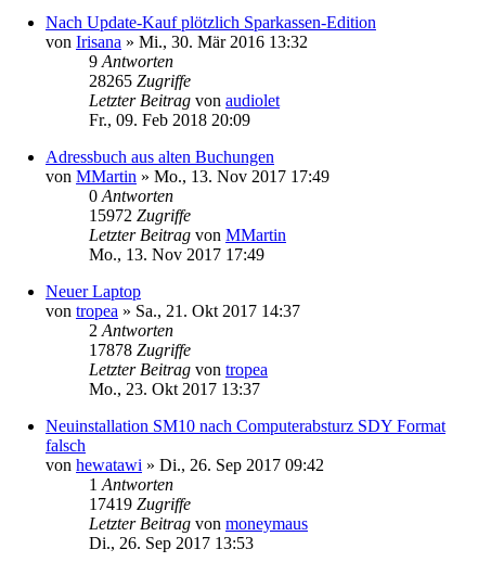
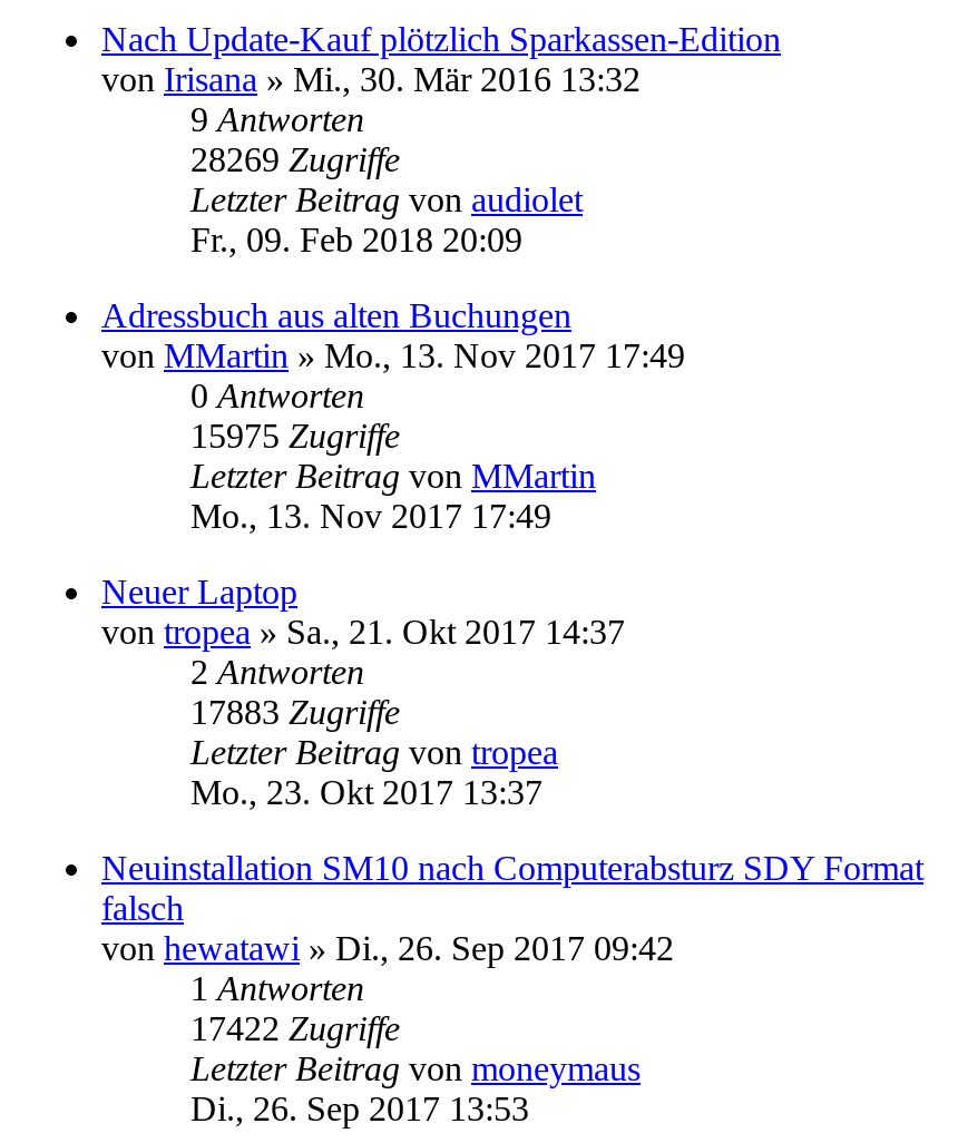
- 28265 Zugriffe
+ 28269 Zugriffe

- 15972 Zugriffe
+ 15975 Zugriffe

- 17878 Zugriffe
+ 17883 Zugriffe

- 17419 Zugriffe
+ 17422 Zugriffe
